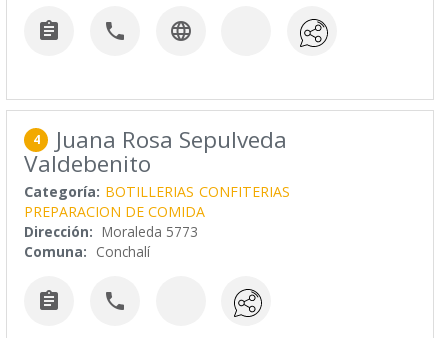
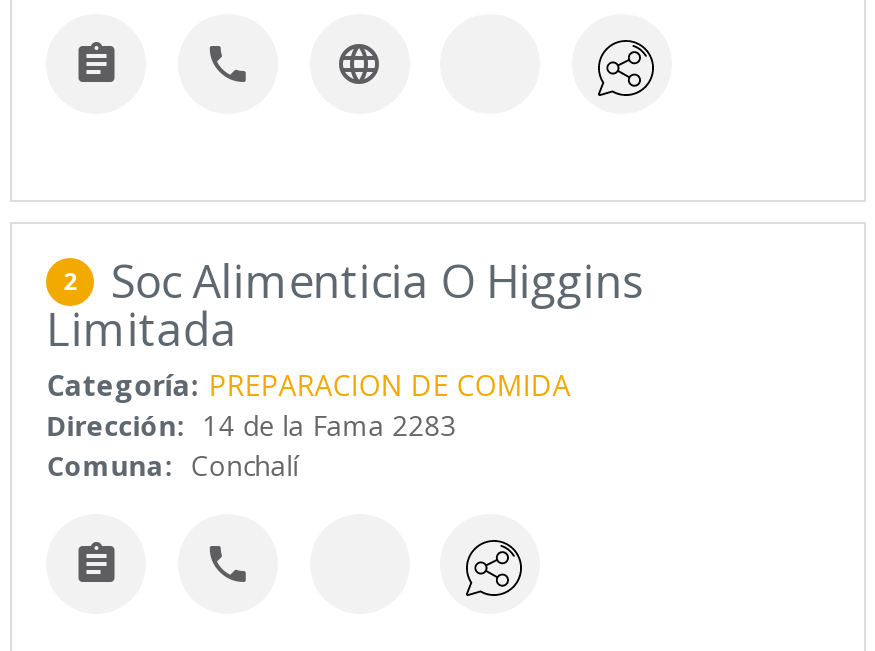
- 4
- Juana Rosa Sepulveda
- Valdebenito
- Categoría: BOTILLERIAS CONFITERIAS
- PREPARACION DE COMIDA
- Dirección: Moraleda 5773
+ 2
+ Soc Alimenticia O Higgins
+ Limitada
+ Categoría: PREPARACION DE COMIDA
+ Dirección: 14 de la Fama 2283
